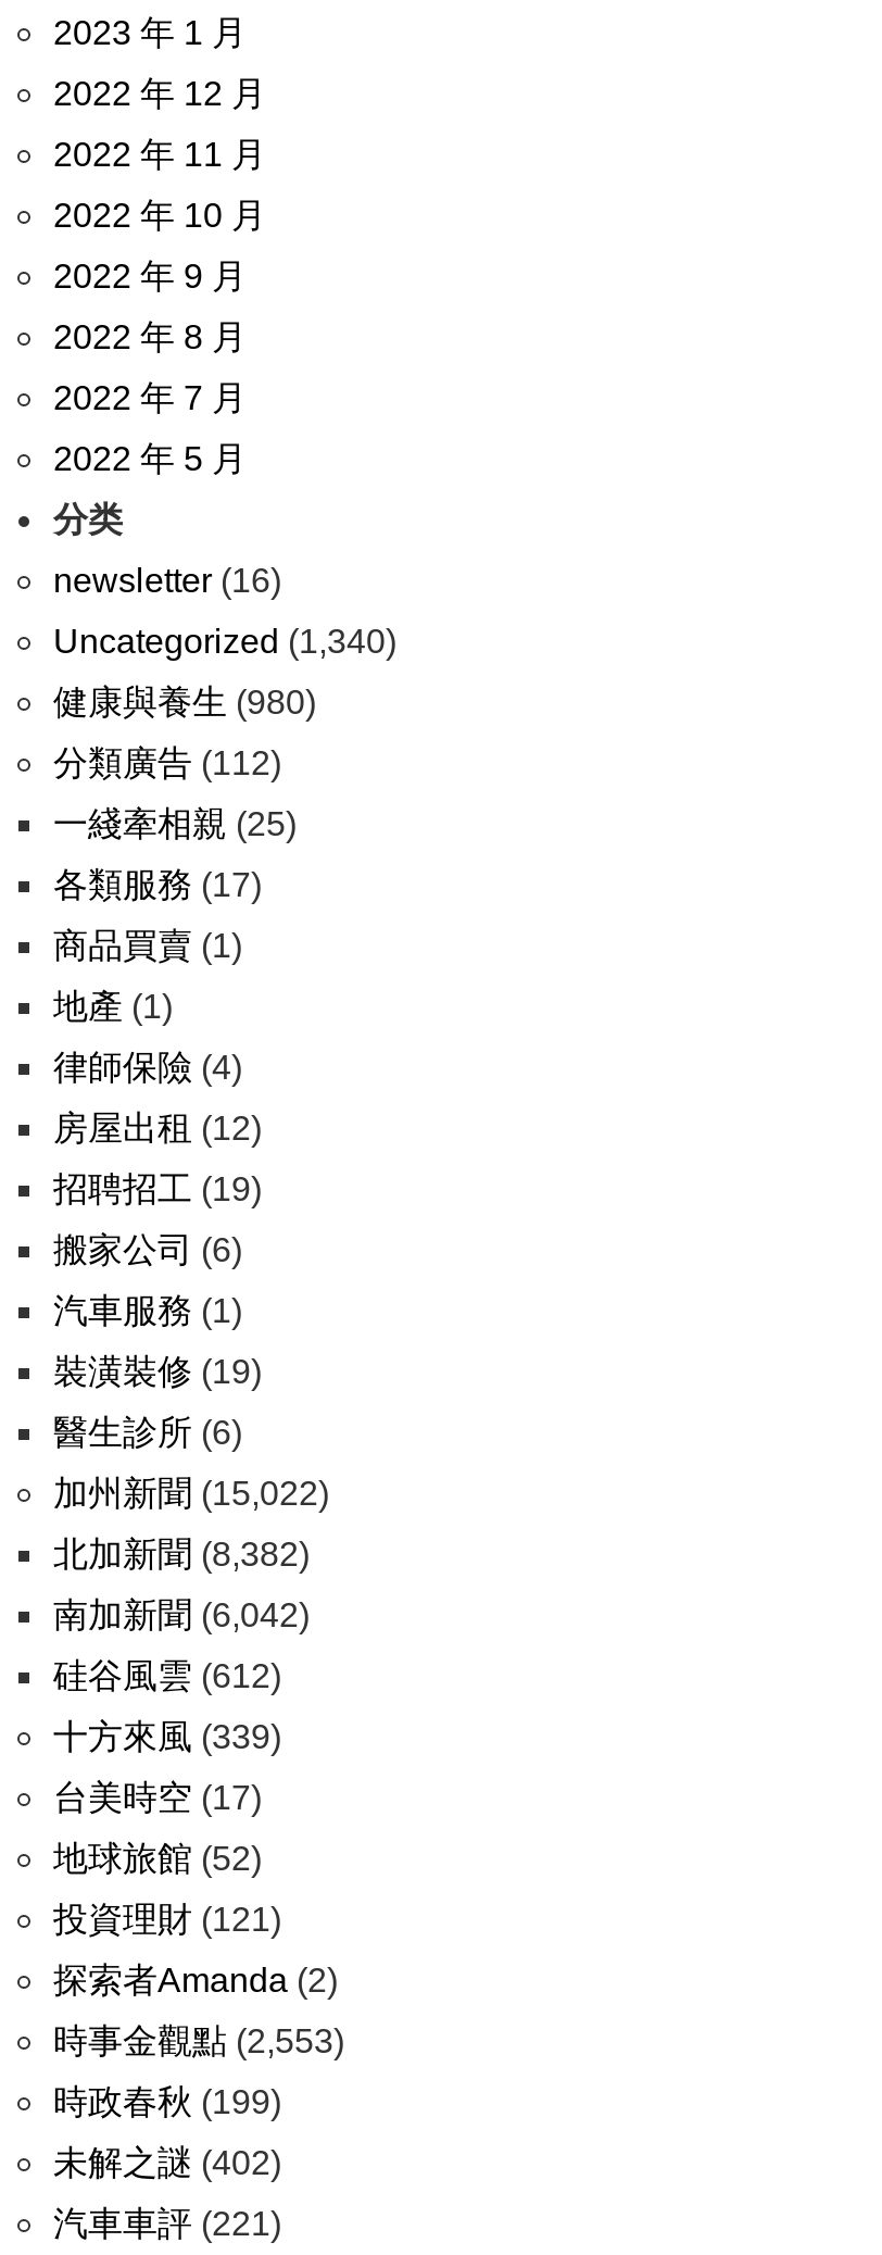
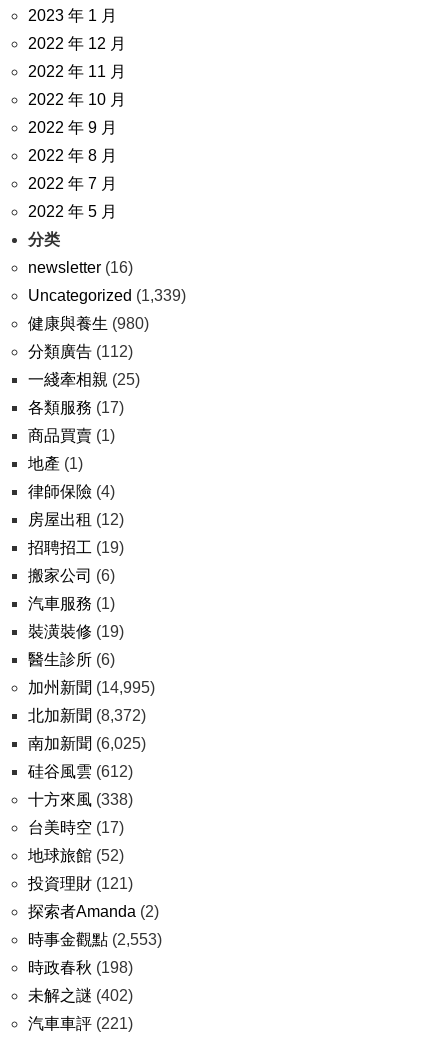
- Uncategorized (1,340)
+ Uncategorized (1,339)

- 加州新聞(15,022)
+ 加州新聞(14,995)

- 北加新聞(8,382)
+ 北加新聞(8,372)

- 南加新聞(6,042)
+ 南加新聞(6,025)

- 十方來風(339)
+ 十方來風(338)

- 時政春秋(199)
+ 時政春秋(198)
